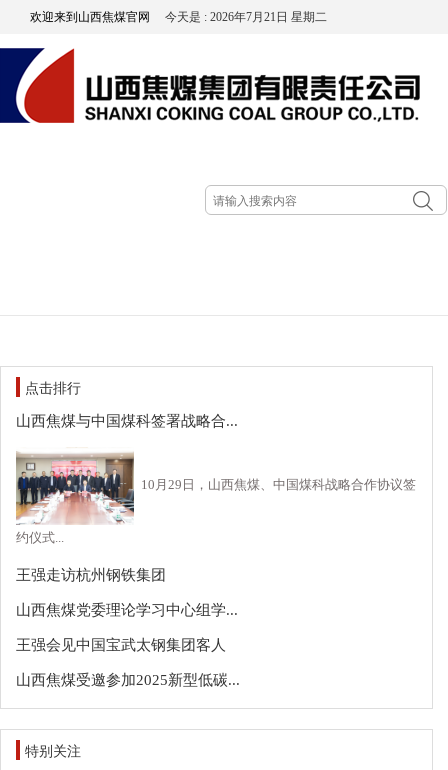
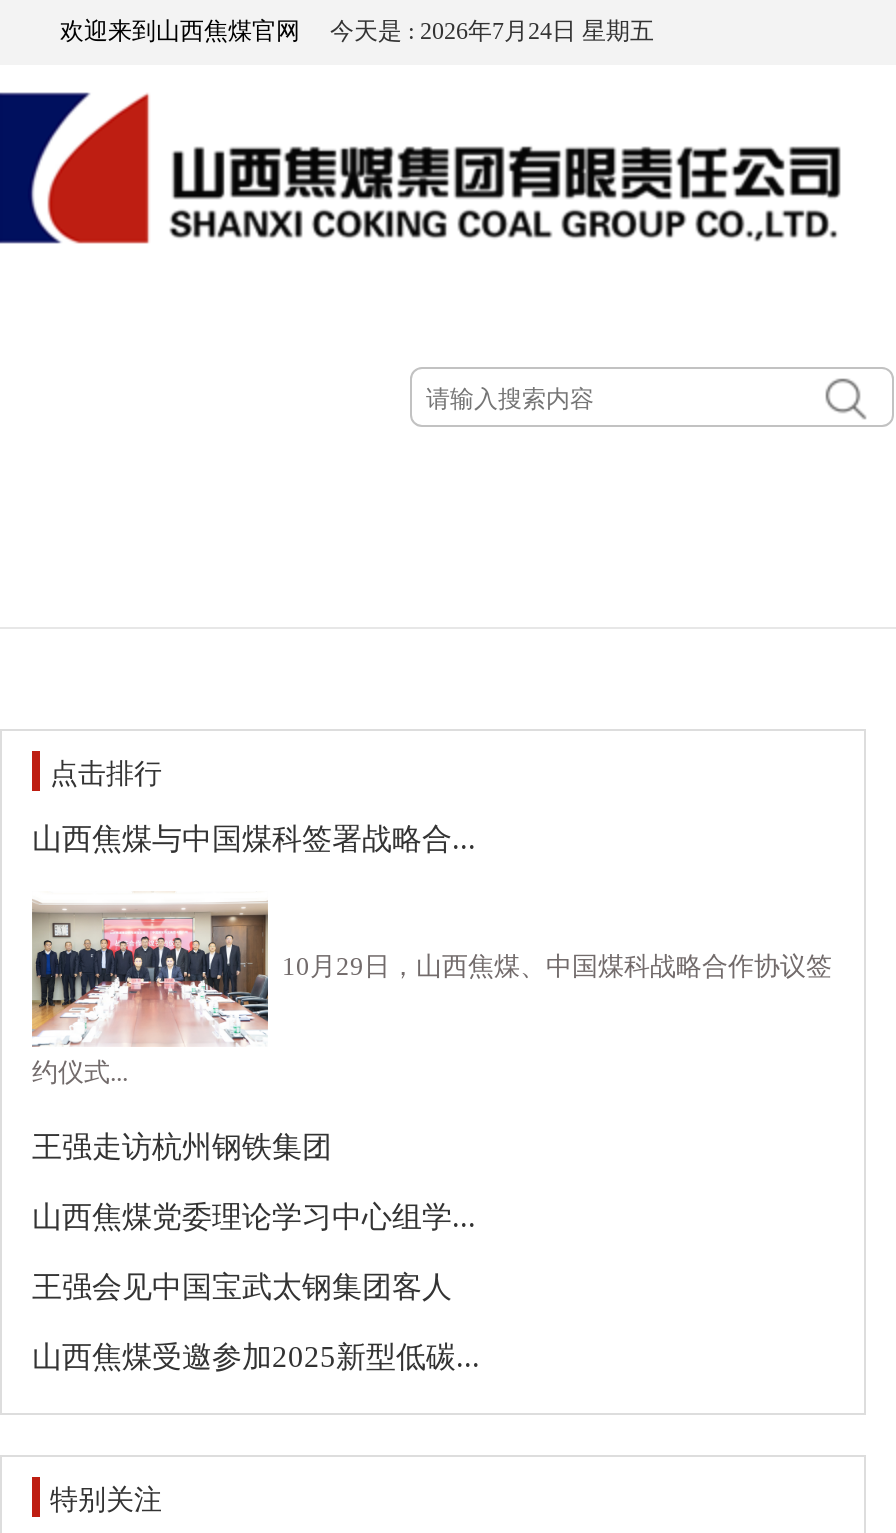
- 欢迎来到山西焦煤官网 今天是 : 2026年7月21日 星期二
+ 欢迎来到山西焦煤官网 今天是 : 2026年7月24日 星期五
